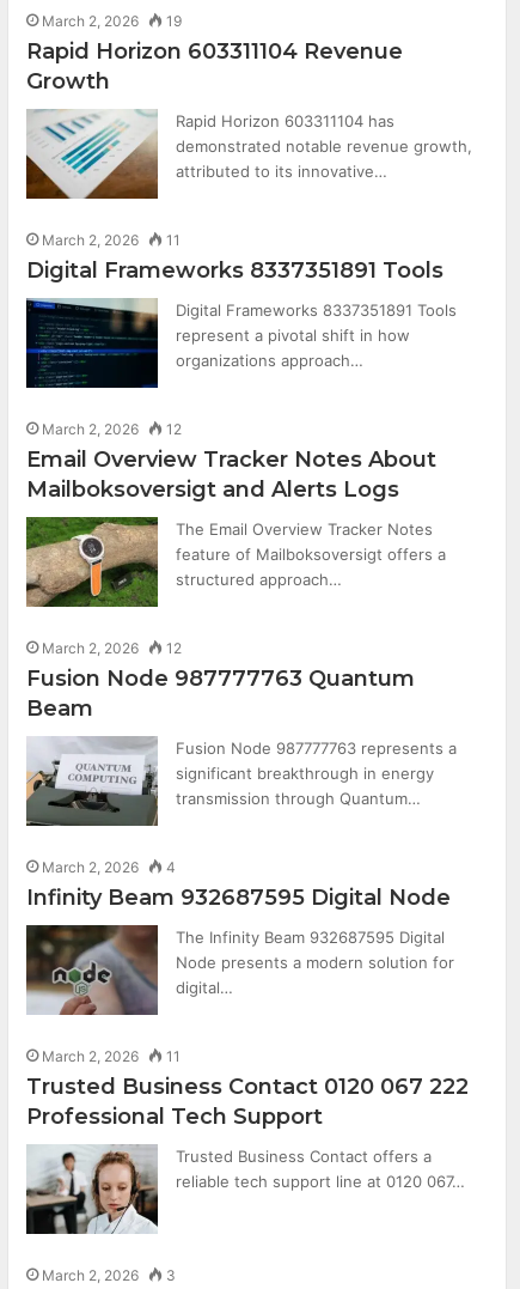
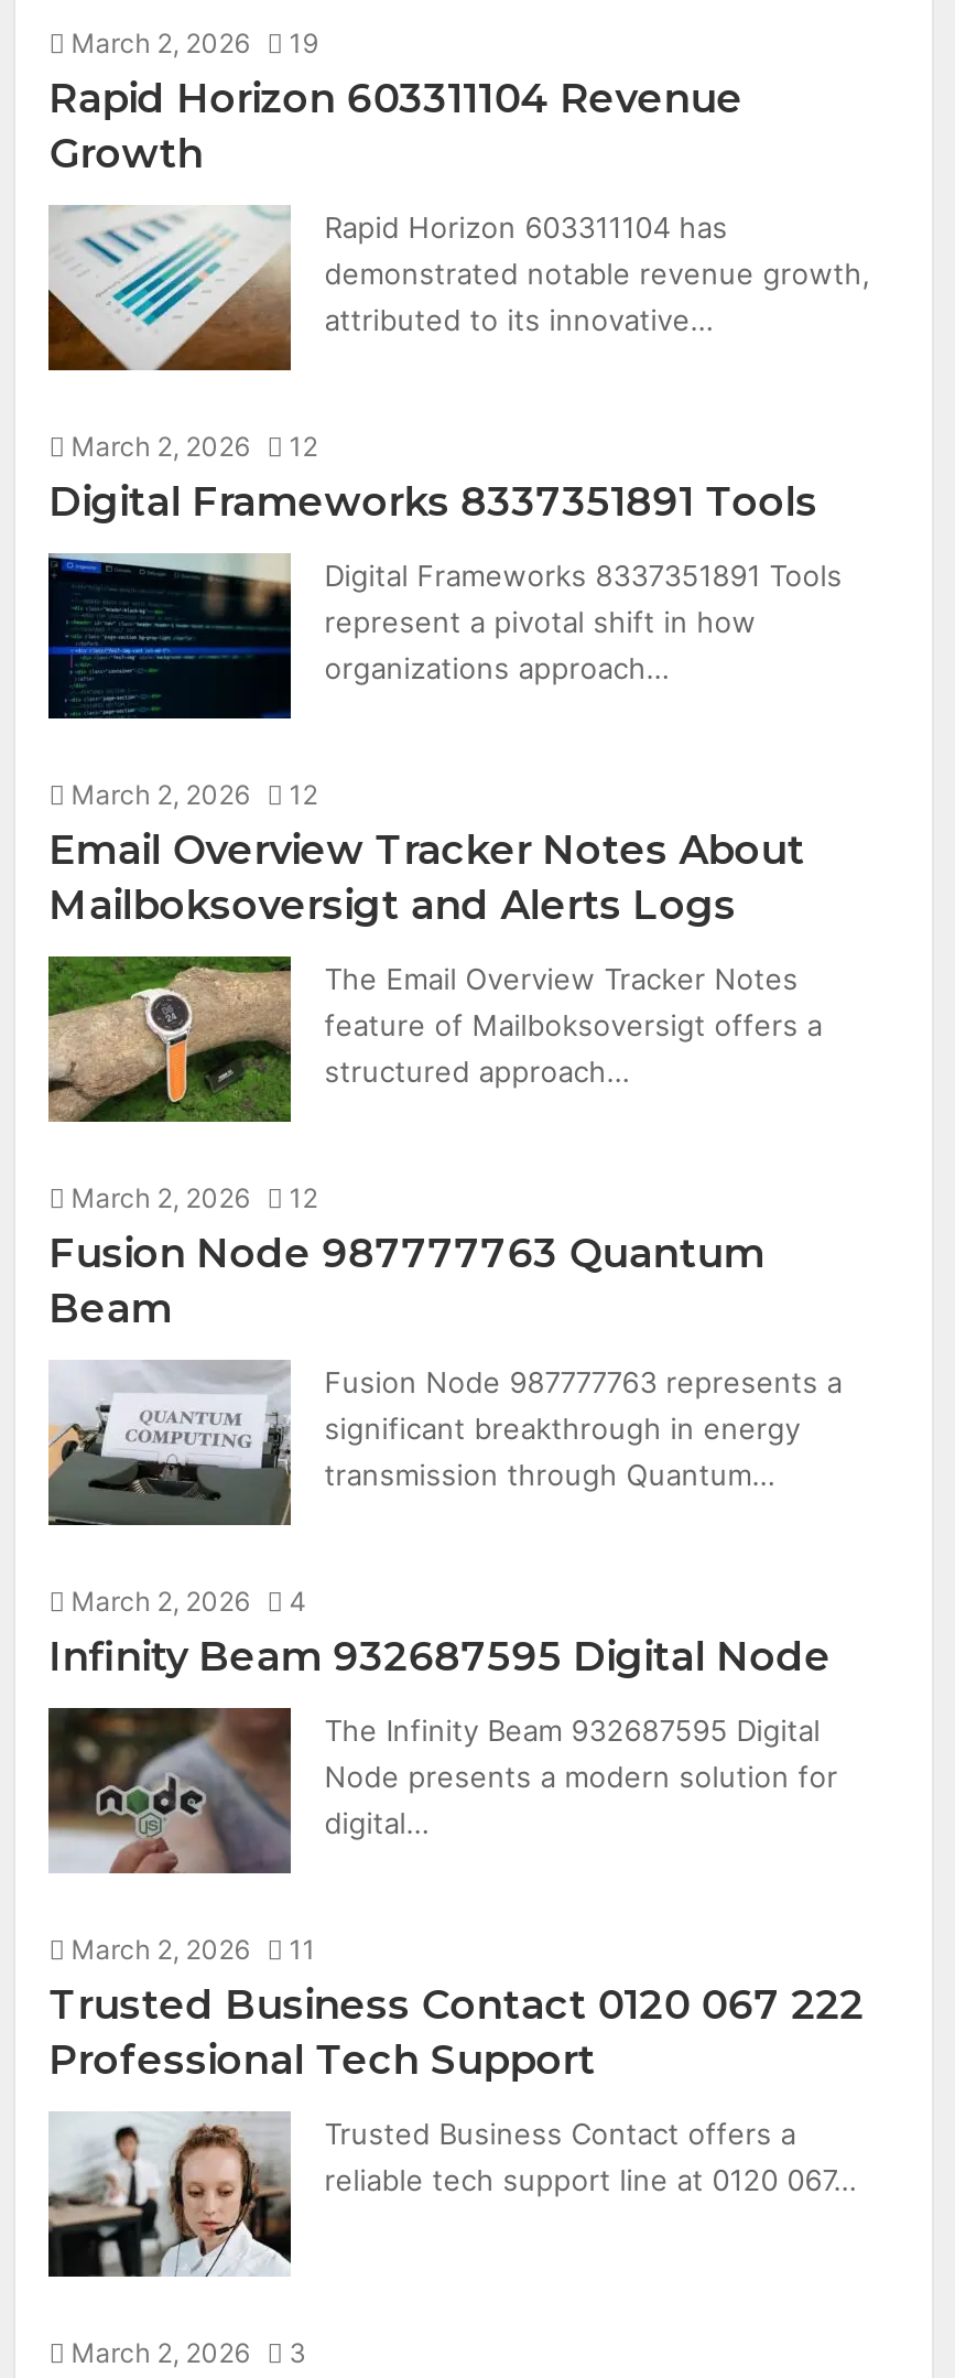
- March 2, 2026 11
+ March 2, 2026 12
